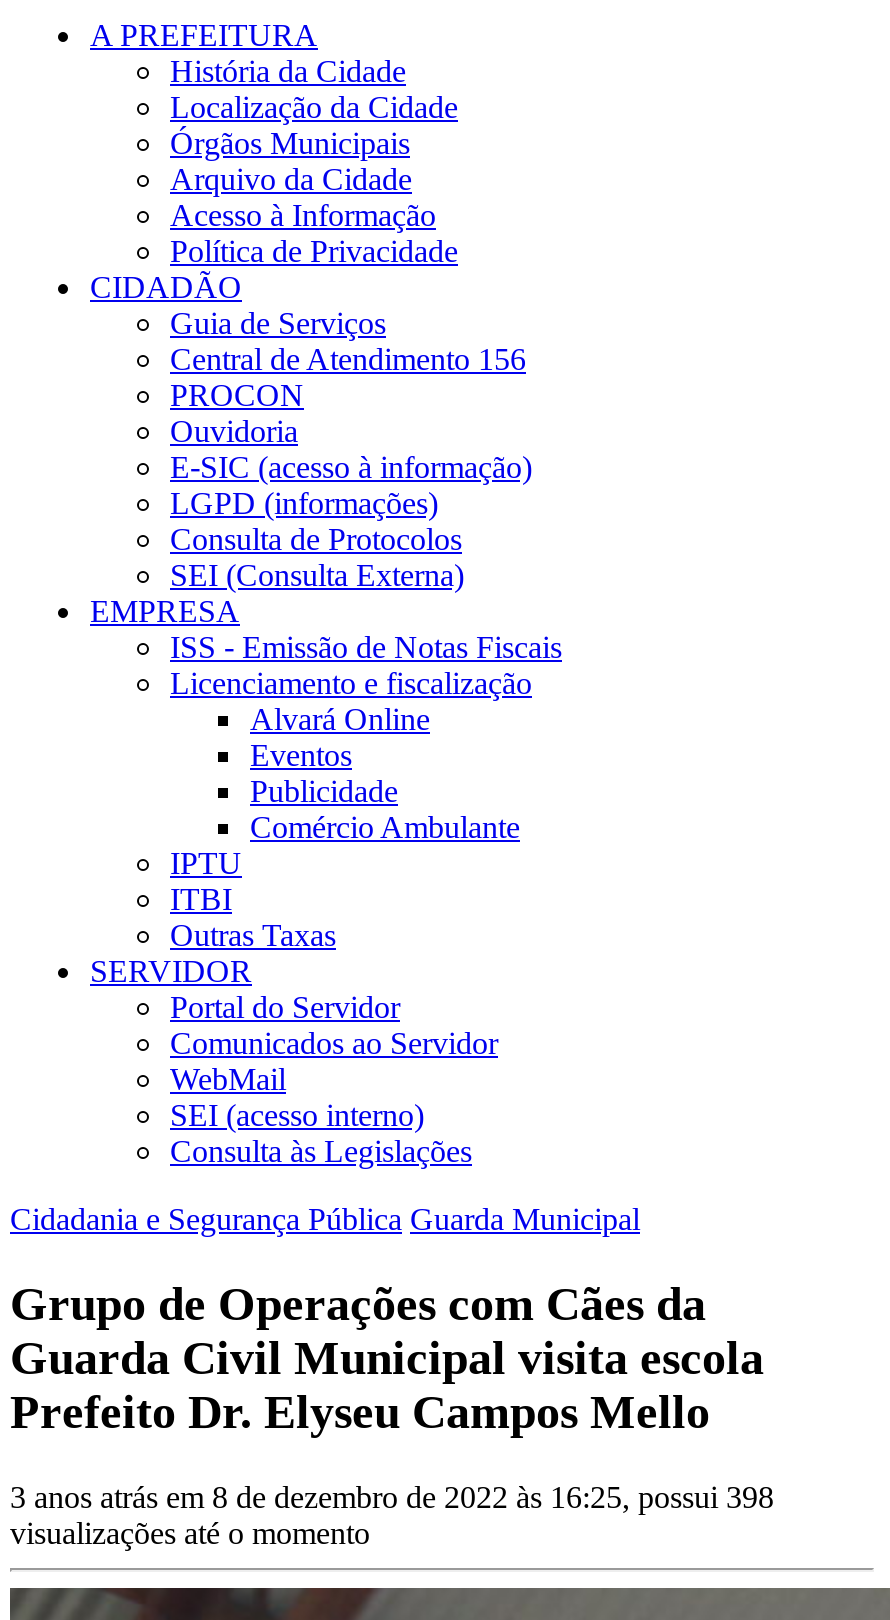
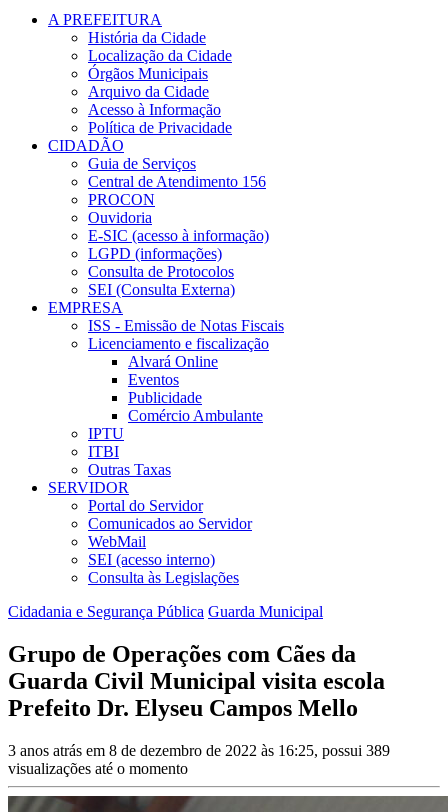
- 3 anos atrás em 8 de dezembro de 2022 às 16:25, possui 398
+ 3 anos atrás em 8 de dezembro de 2022 às 16:25, possui 389
